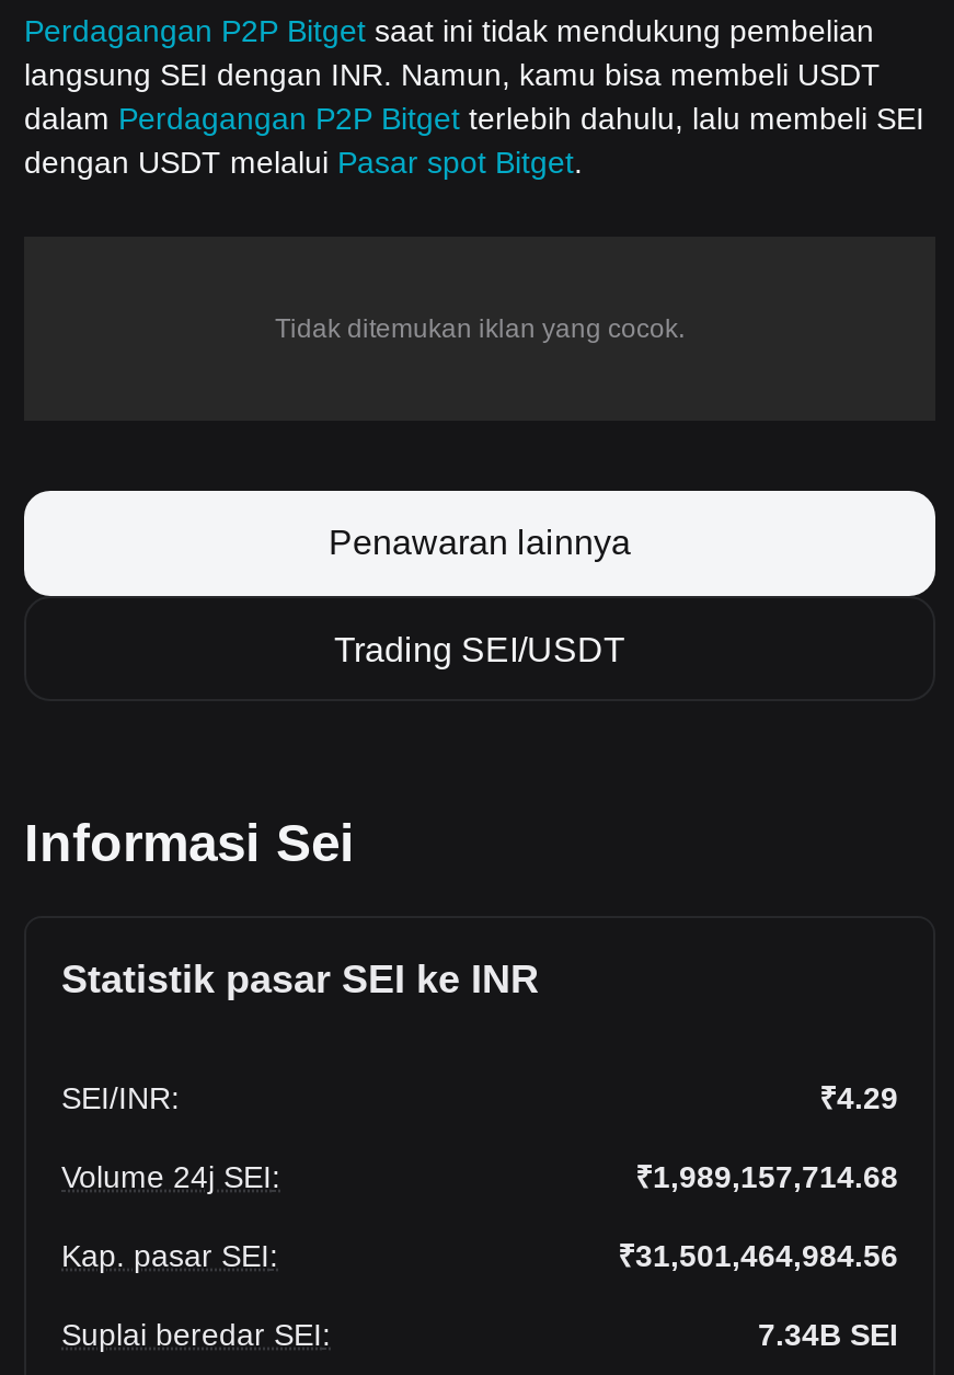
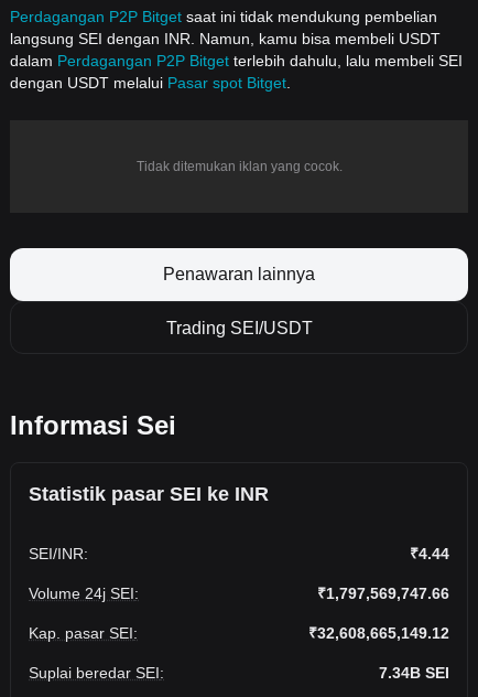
- ₹4.29
+ ₹4.44

- ₹1,989,157,714.68
+ ₹1,797,569,747.66

- ₹31,501,464,984.56
+ ₹32,608,665,149.12
